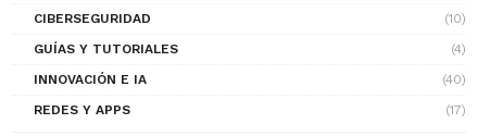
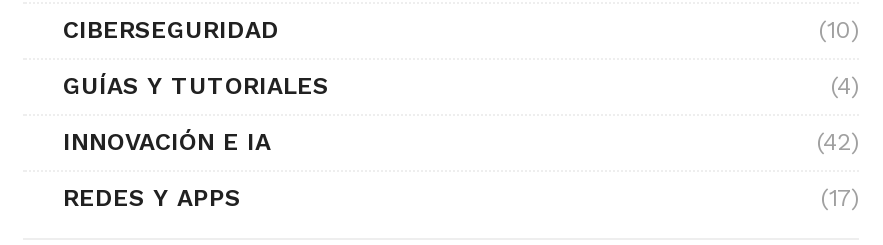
- (40)
+ (42)
